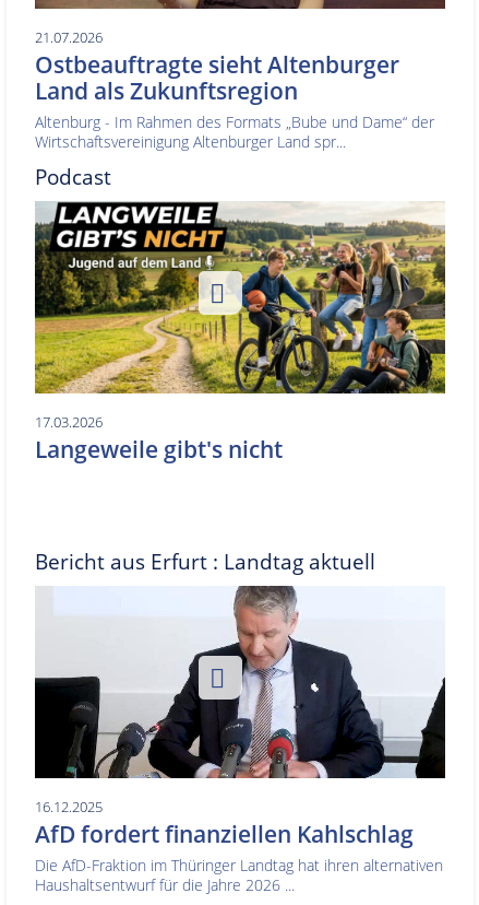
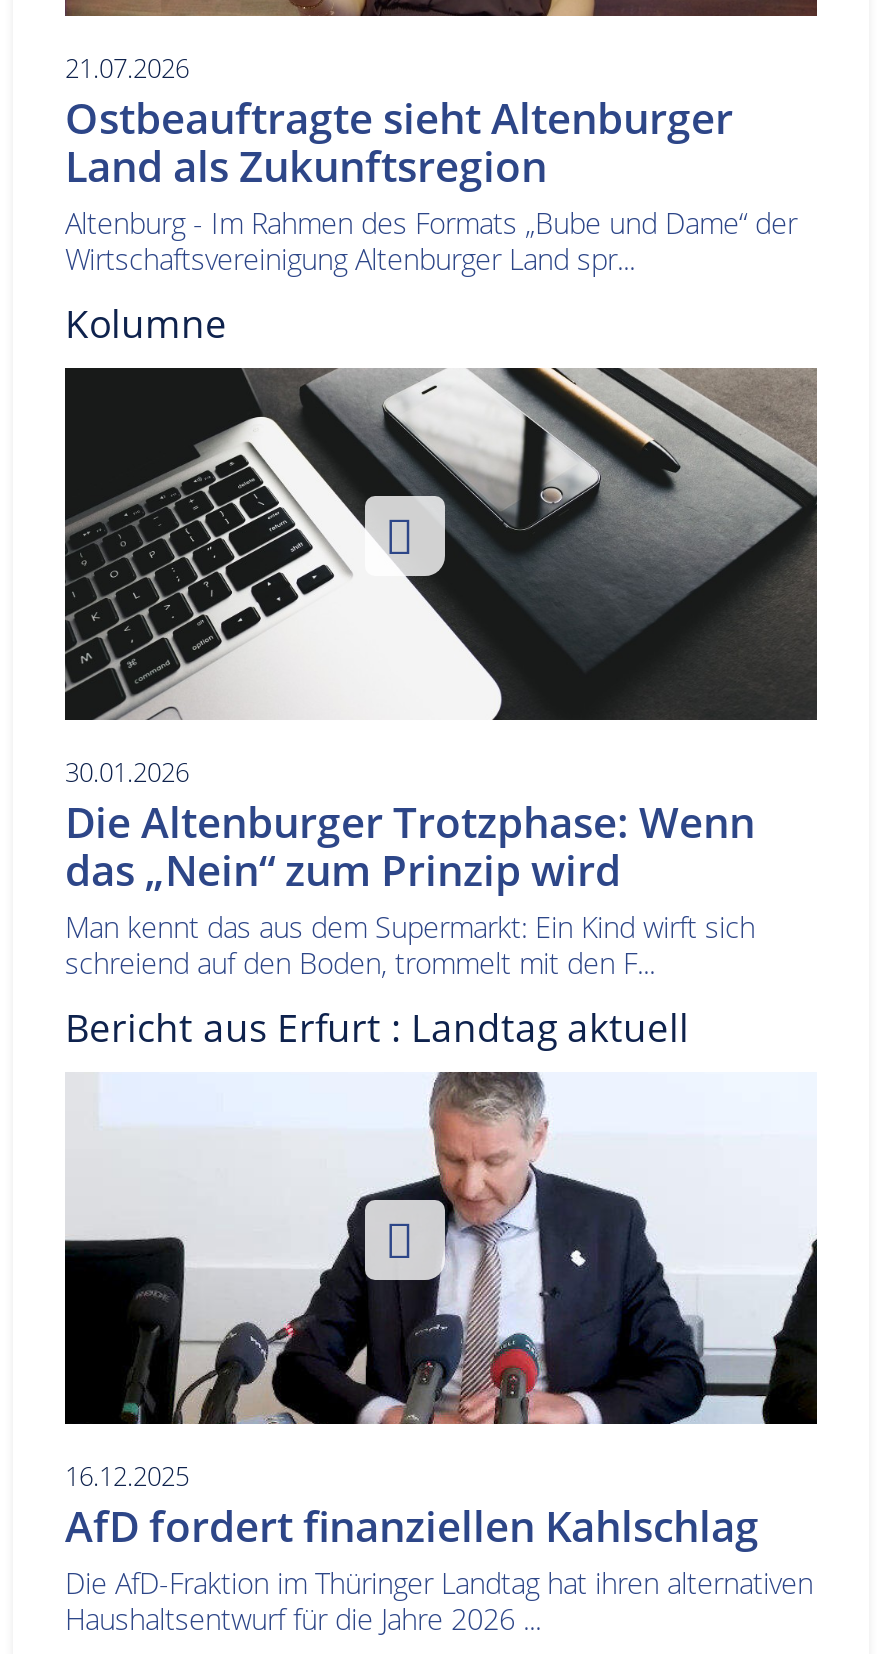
- Podcast
+ Kolumne

- [image]
- 17.03.2026
- Langeweile gibt's nicht
+ [image]
+ 30.01.2026
+ Die Altenburger Trotzphase: Wenn
+ das „Nein“ zum Prinzip wird
+ Man kennt das aus dem Supermarkt: Ein Kind wirft sich
+ schreiend auf den Boden, trommelt mit den F...
